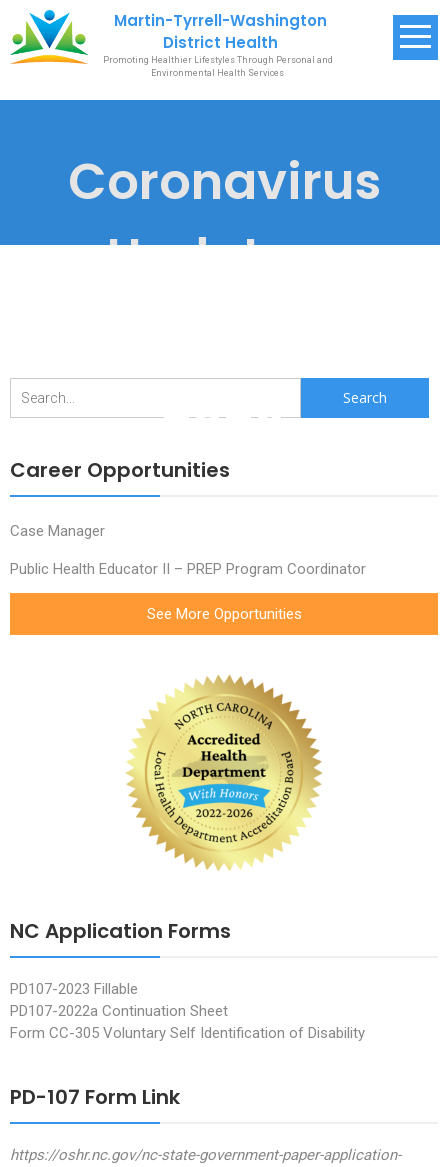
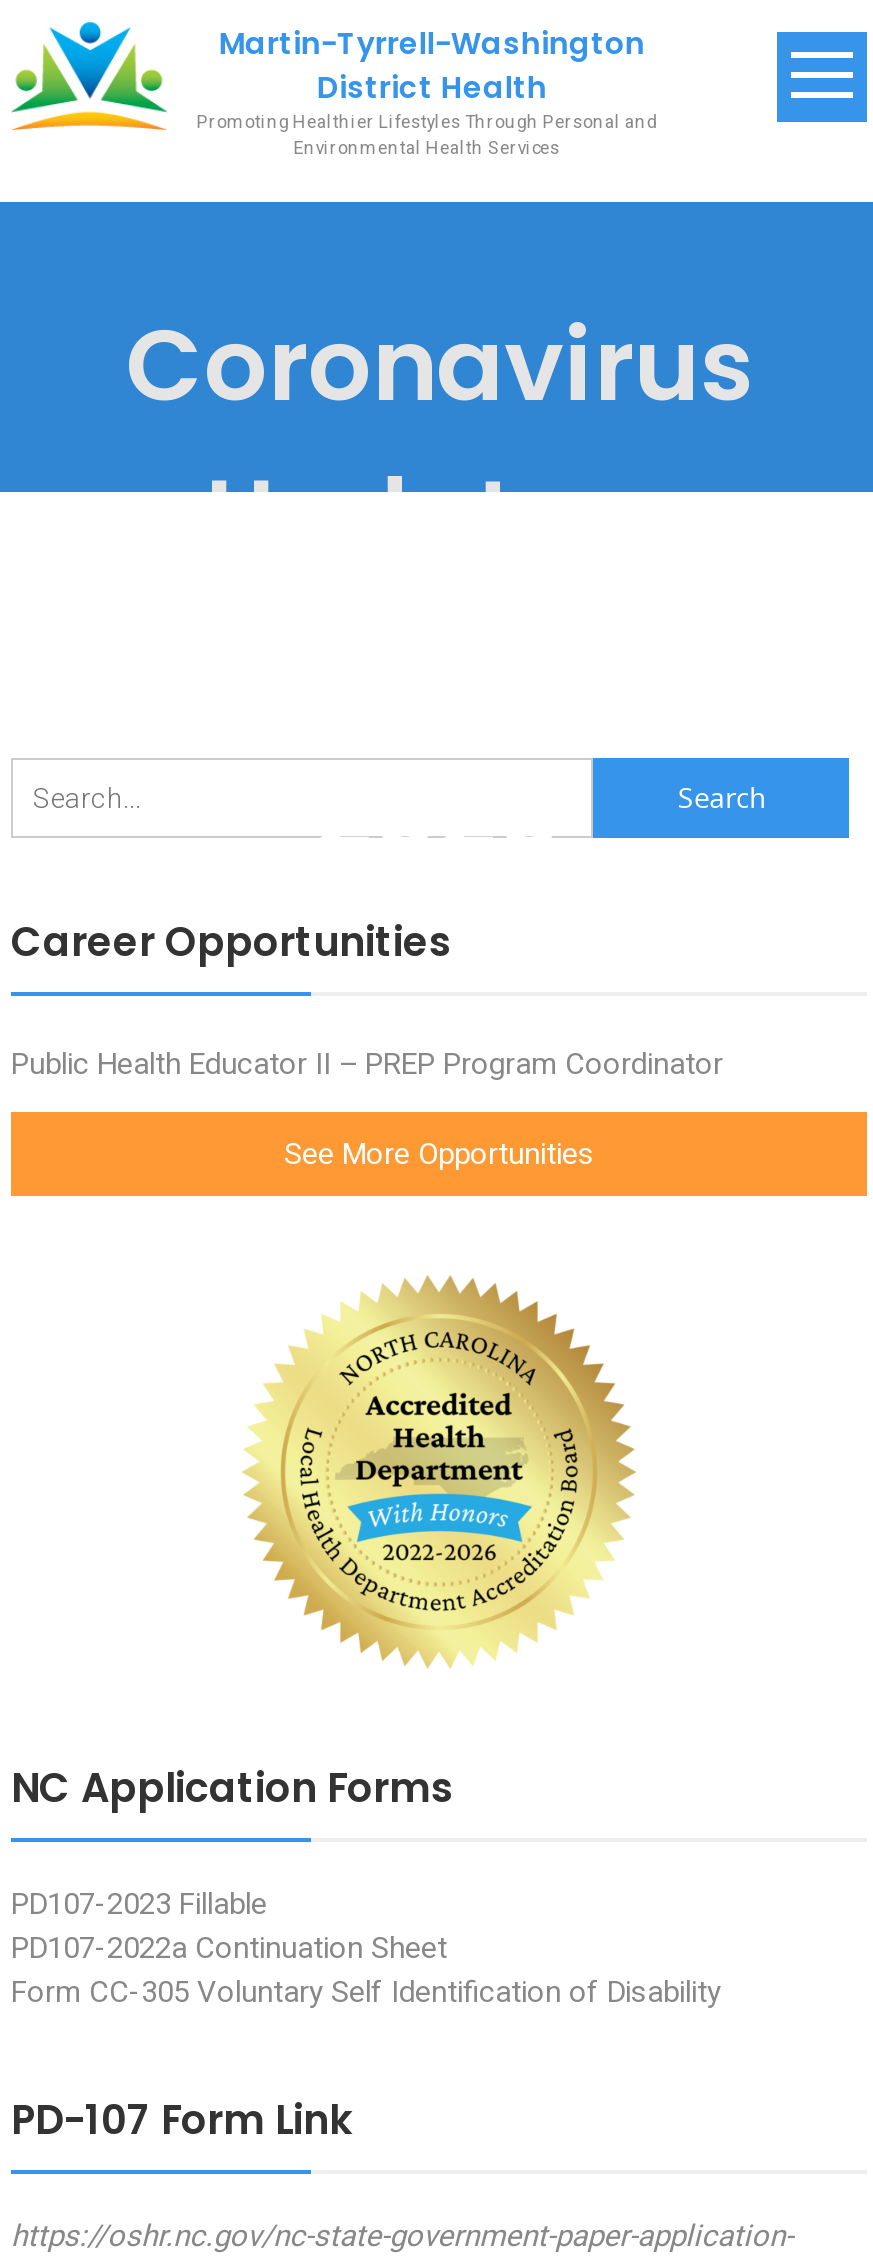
- Case Manager
